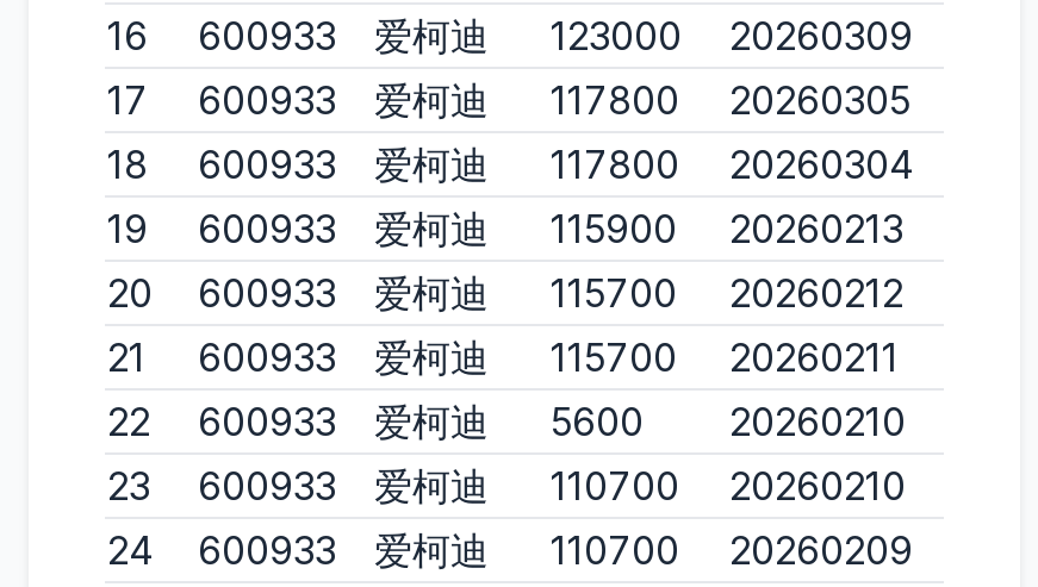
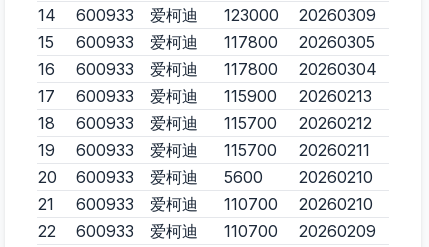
- 16 600933 爱柯迪 123000 20260309
+ 14 600933 爱柯迪 123000 20260309

- 17 600933 爱柯迪 117800 20260305
+ 15 600933 爱柯迪 117800 20260305

- 18 600933 爱柯迪 117800 20260304
+ 16 600933 爱柯迪 117800 20260304

- 19 600933 爱柯迪 115900 20260213
+ 17 600933 爱柯迪 115900 20260213

- 20 600933 爱柯迪 115700 20260212
+ 18 600933 爱柯迪 115700 20260212

- 21 600933 爱柯迪 115700 20260211
+ 19 600933 爱柯迪 115700 20260211

- 22 600933 爱柯迪 5600 20260210
+ 20 600933 爱柯迪 5600 20260210

- 23 600933 爱柯迪 110700 20260210
+ 21 600933 爱柯迪 110700 20260210

- 24 600933 爱柯迪 110700 20260209
+ 22 600933 爱柯迪 110700 20260209
